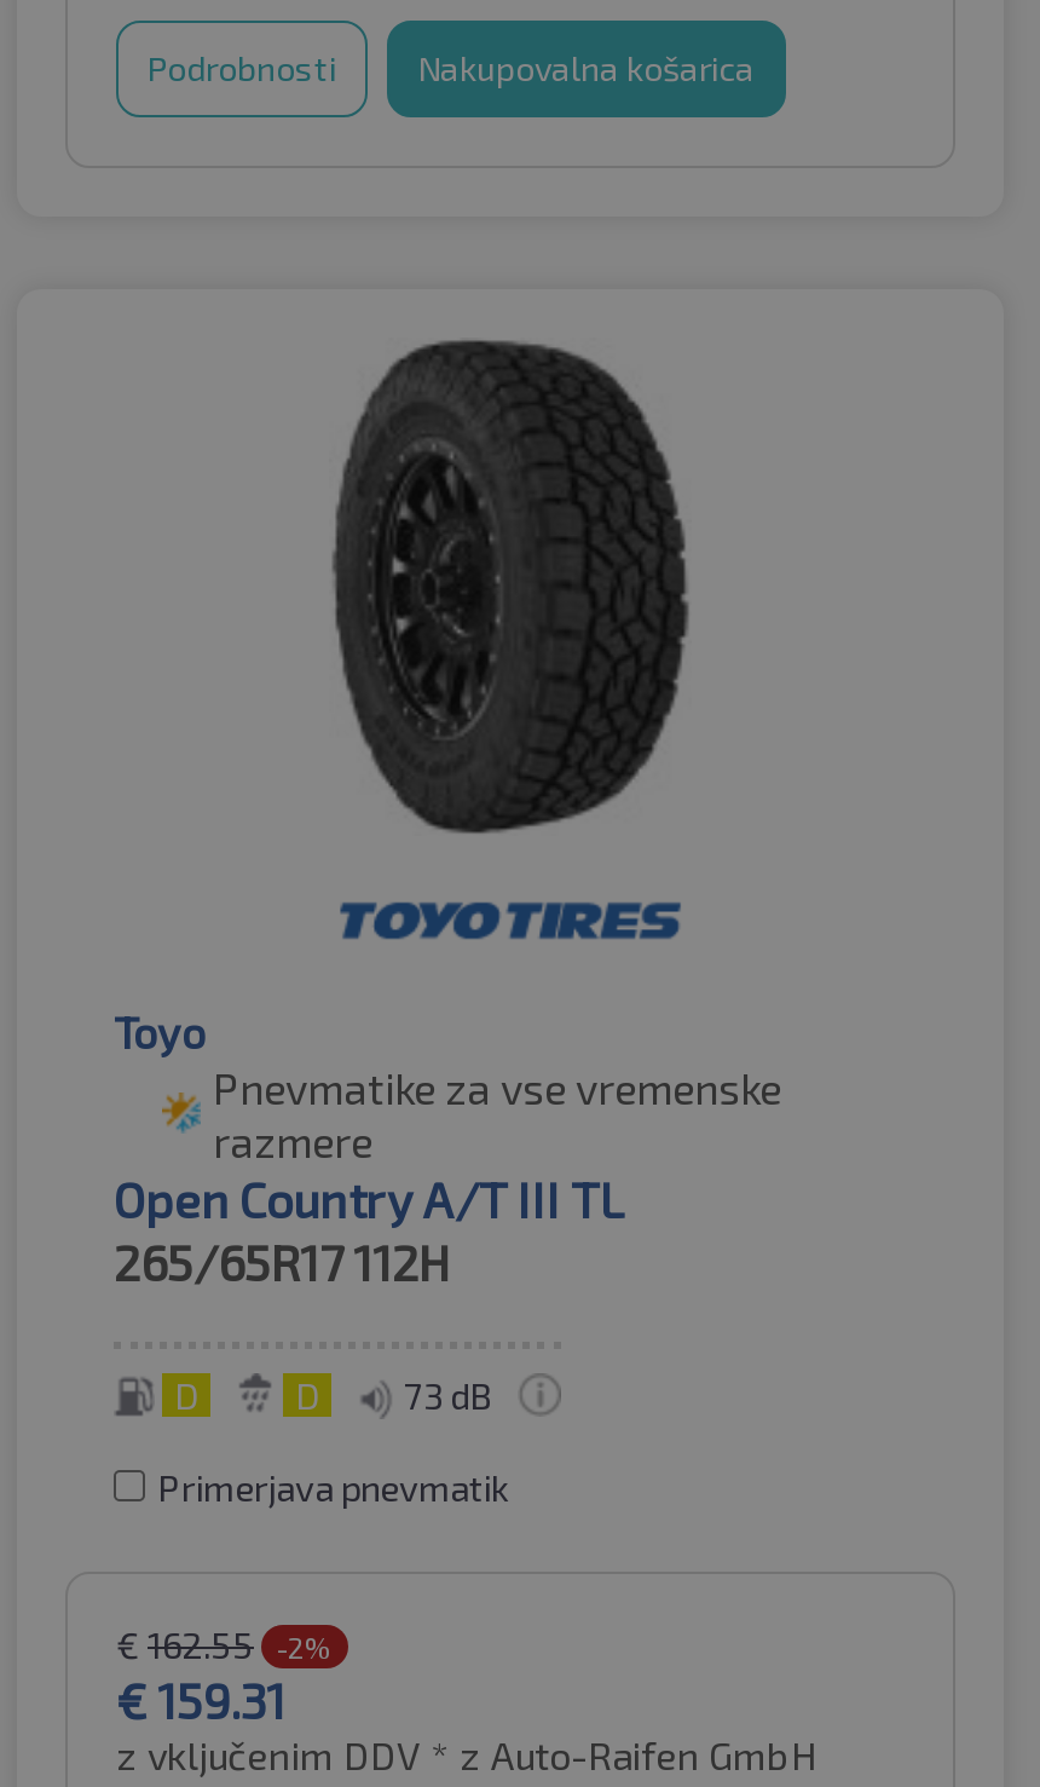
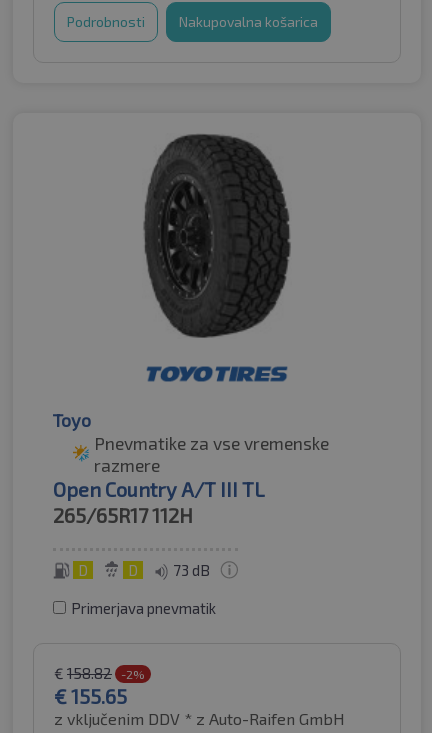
- € 162.55 -2%
+ € 158.82 -2%

- € 159.31
+ € 155.65
